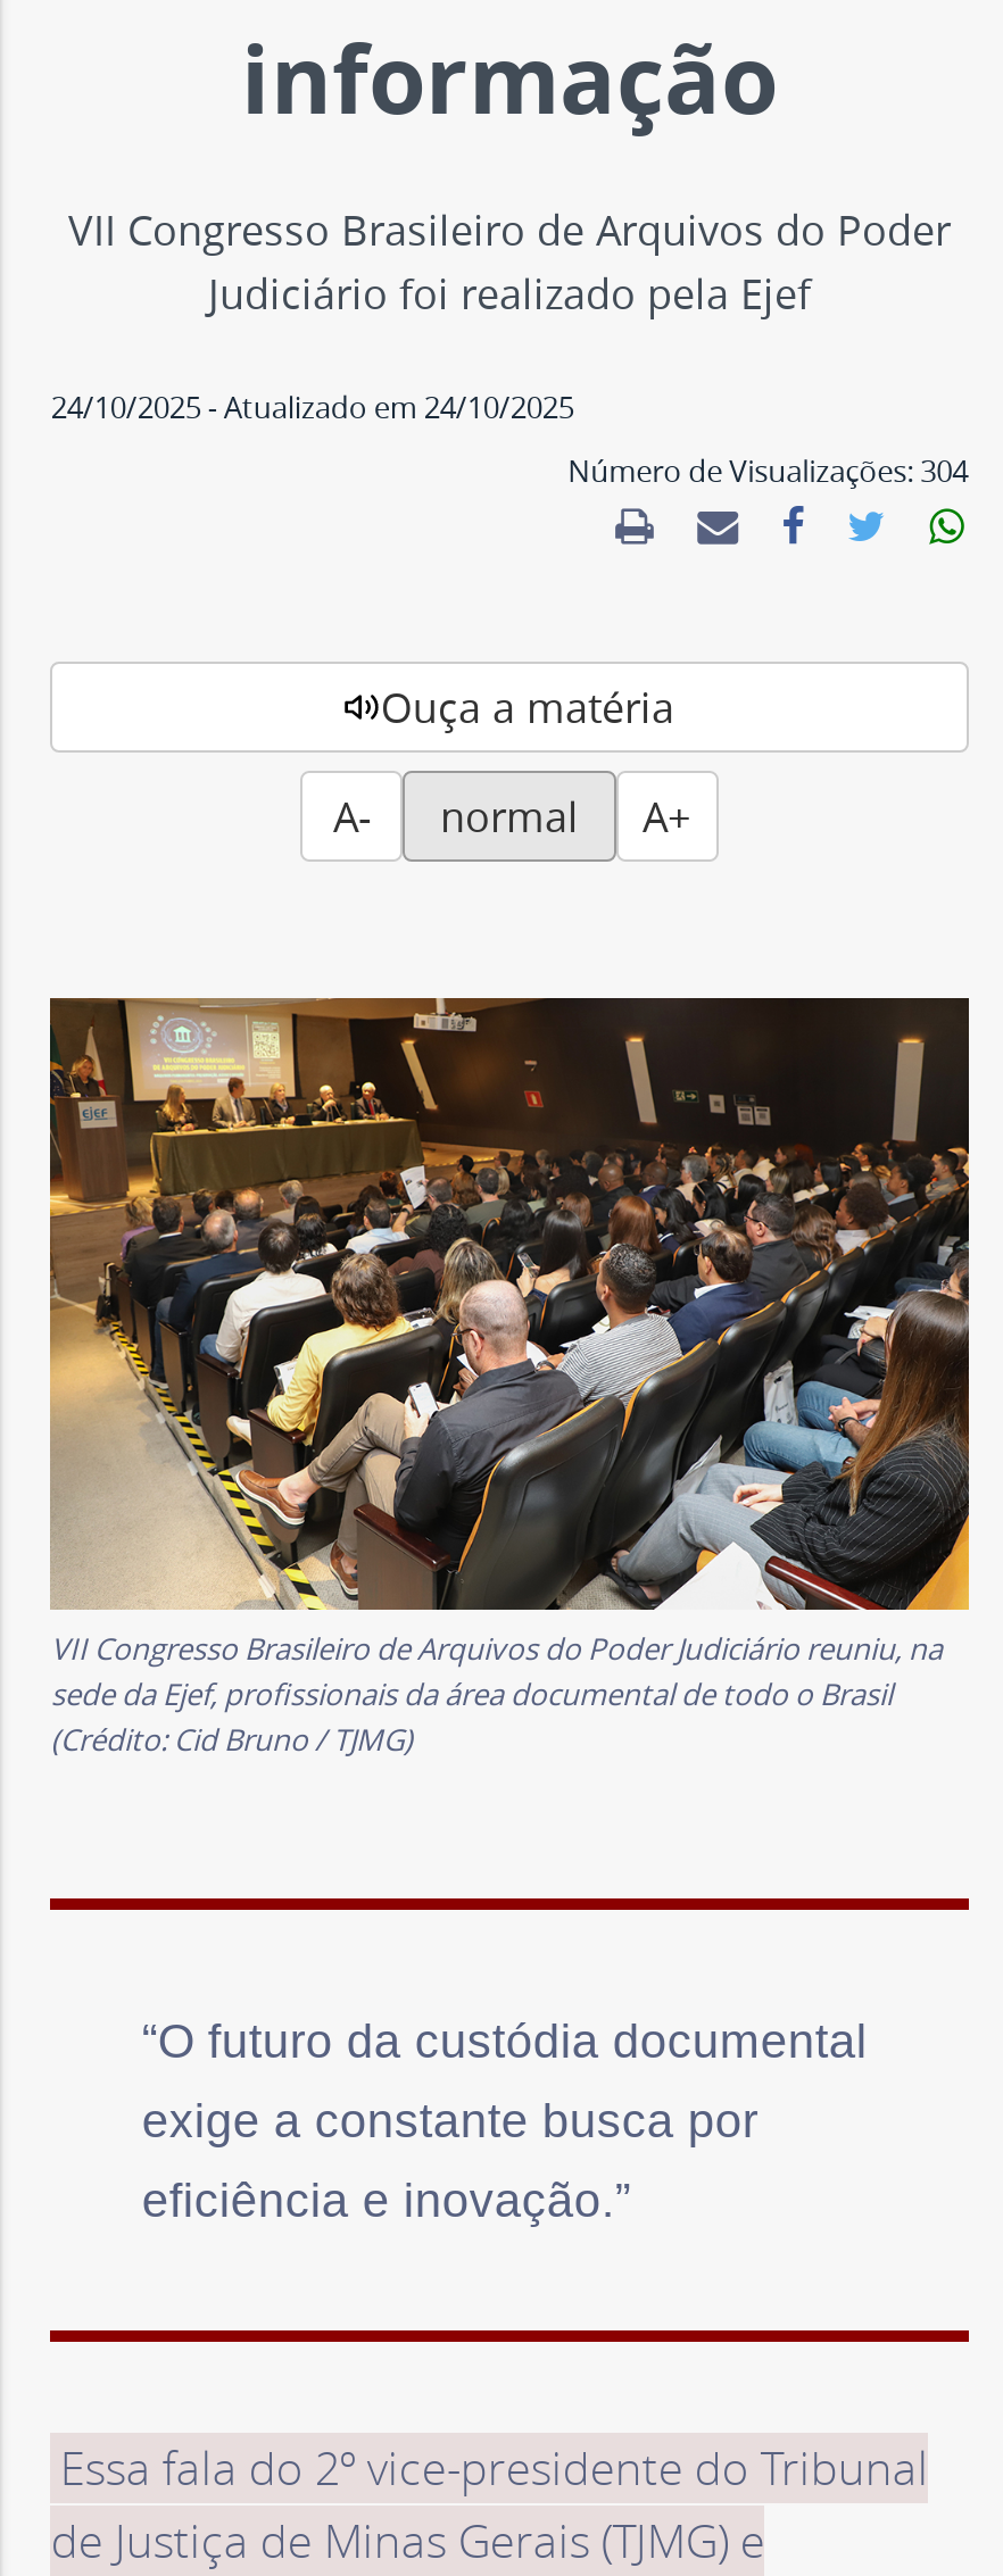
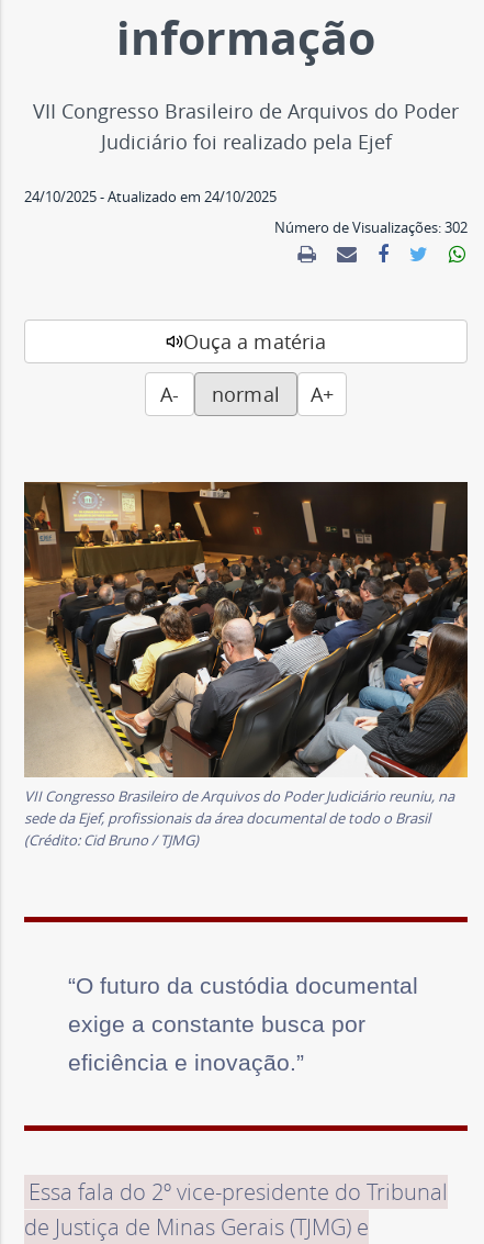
- Número de Visualizações: 304
+ Número de Visualizações: 302
